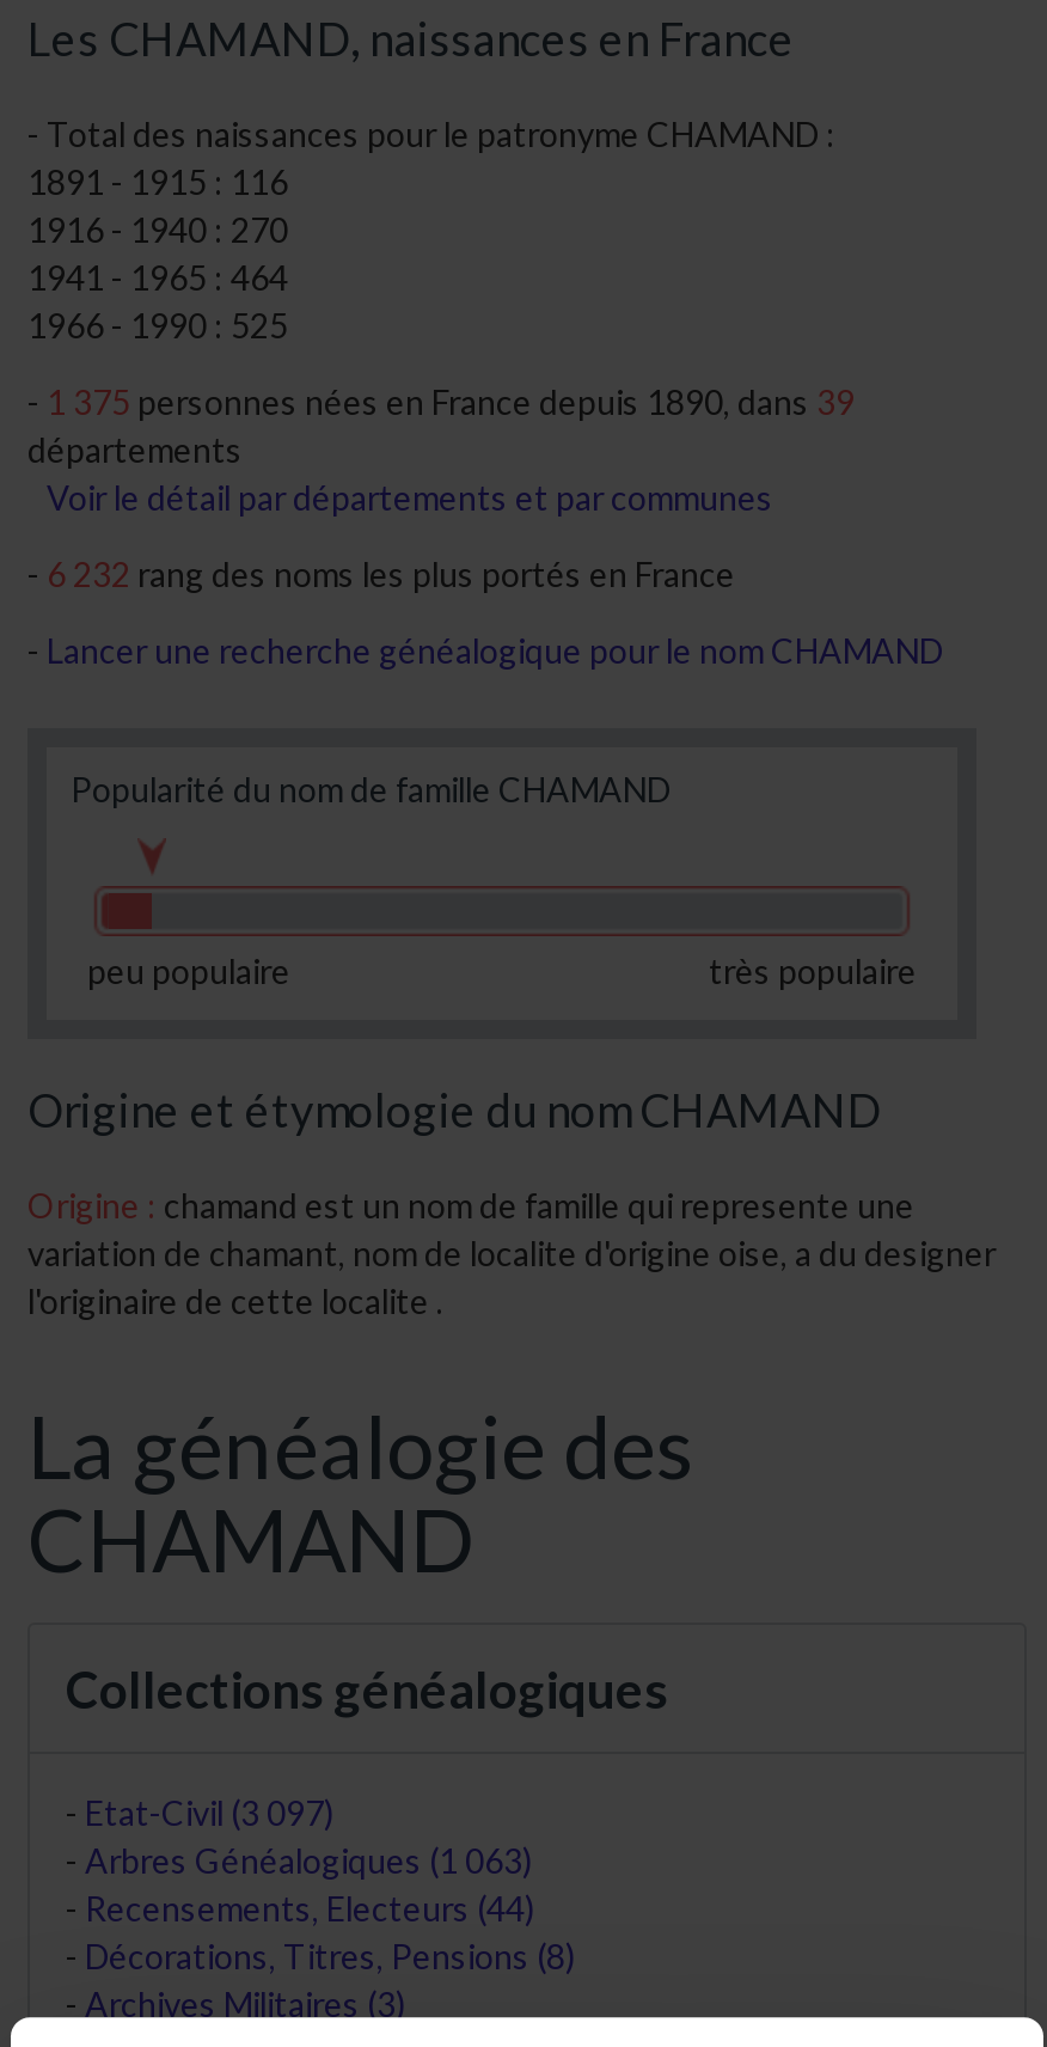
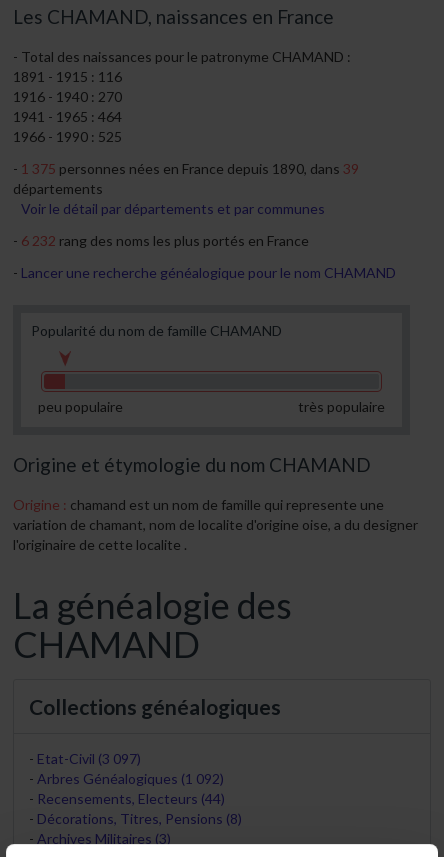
- Arbres Généalogiques (1 063)
+ Arbres Généalogiques (1 092)
